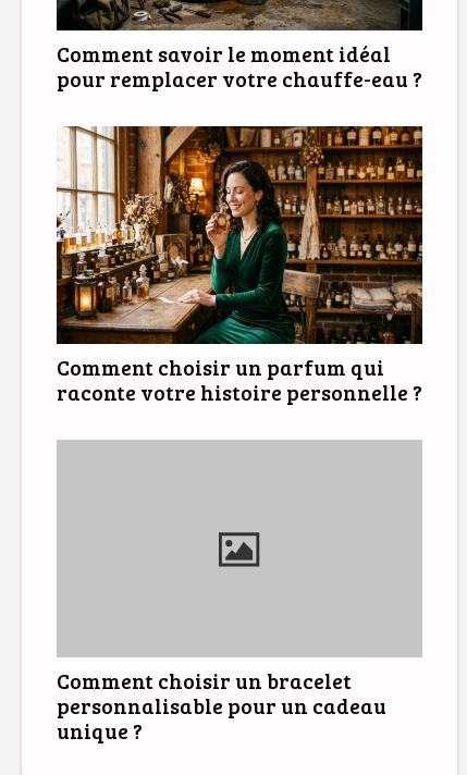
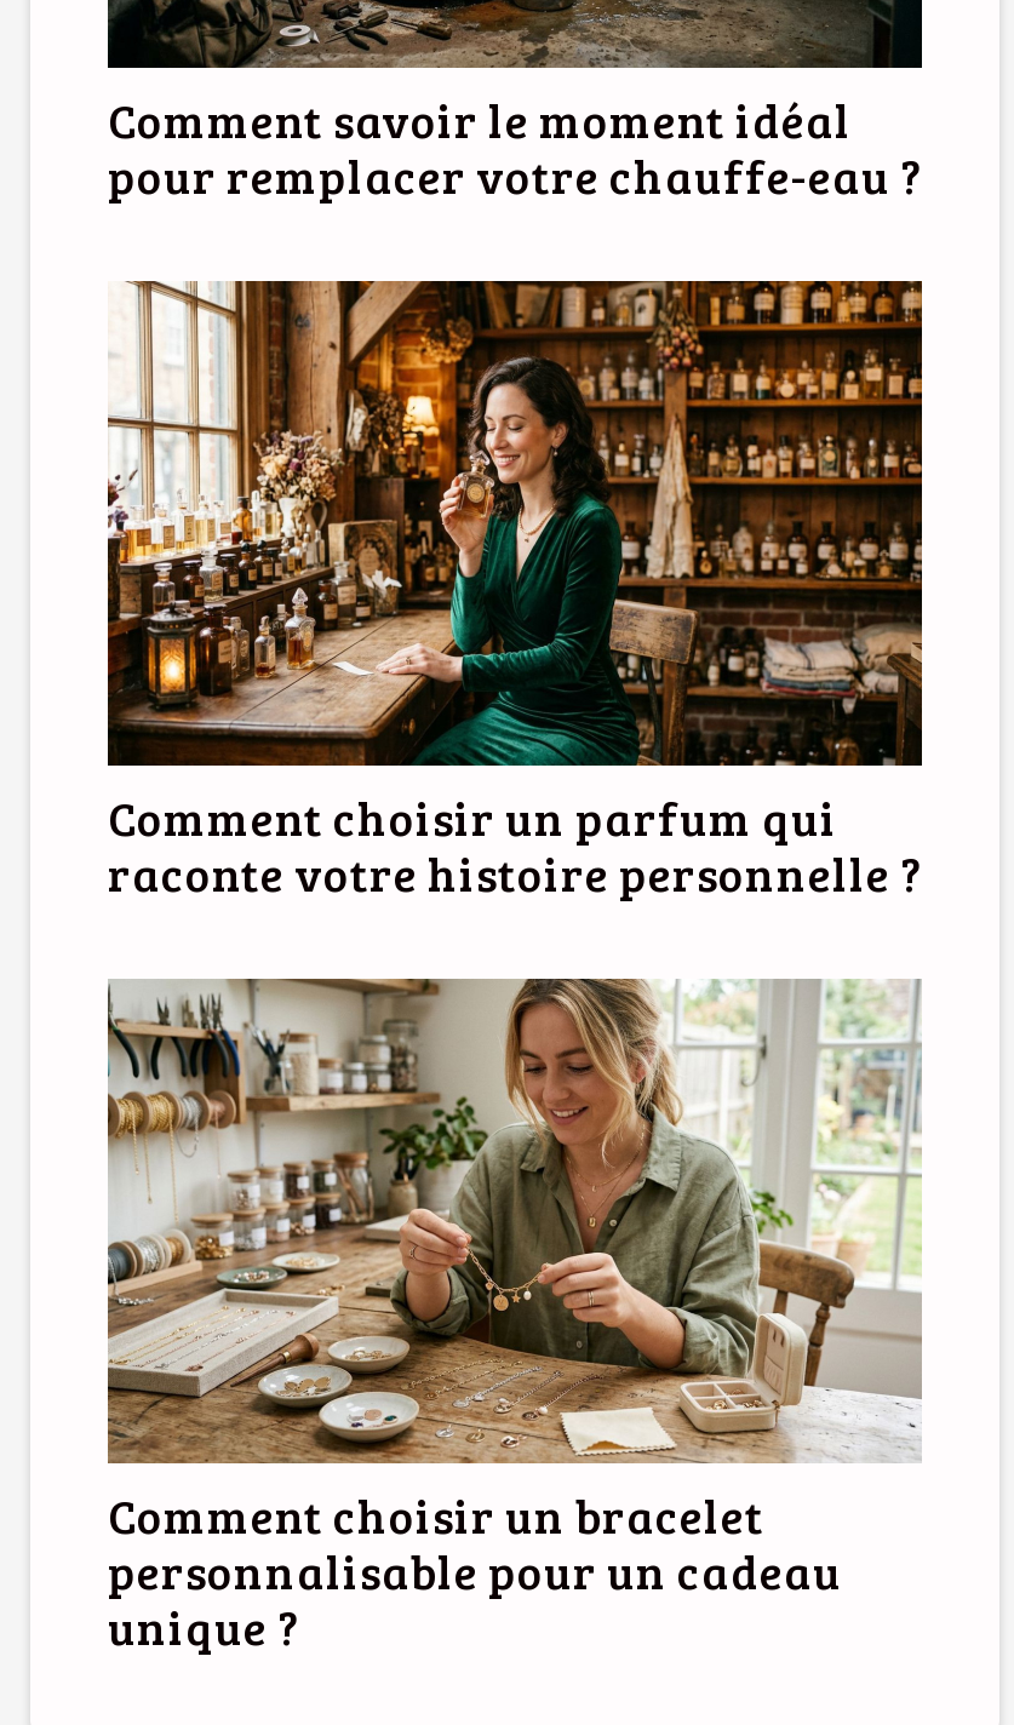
+ [image]
